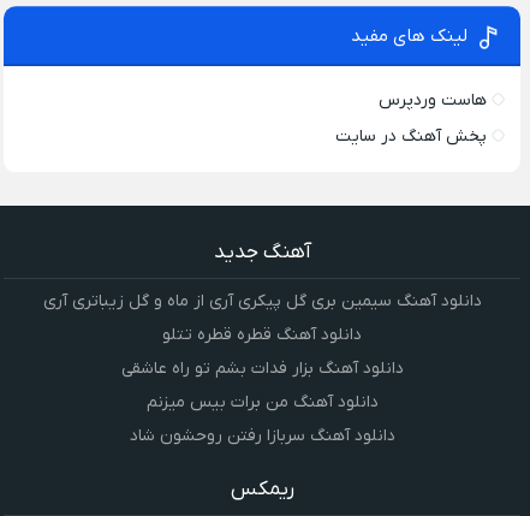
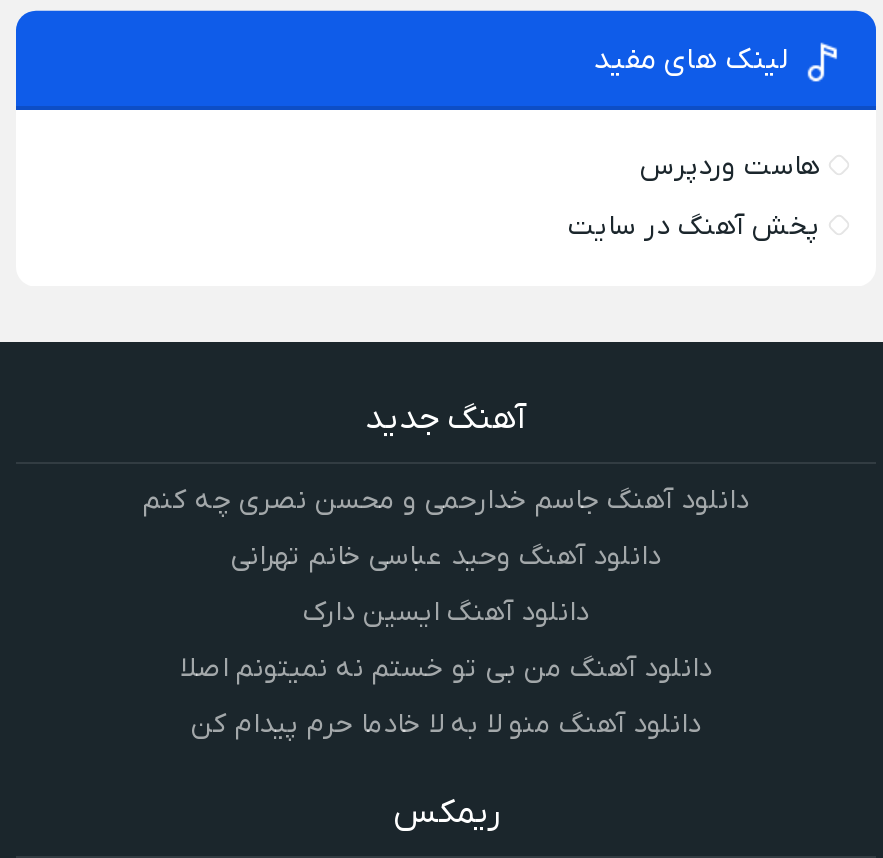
- دانلود آهنگ سیمین بری گل پیکری آری از ماه و گل زیباتری آری
+ دانلود آهنگ جاسم خدارحمی و محسن نصری چه کنم

- دانلود آهنگ قطره قطره تتلو
+ دانلود آهنگ وحید عباسی خانم تهرانی

- دانلود آهنگ بزار فدات بشم تو راه عاشقی
+ دانلود آهنگ ایسین دارک

- دانلود آهنگ من برات بیس میزنم
+ دانلود آهنگ من بی تو خستم نه نمیتونم اصلا

- دانلود آهنگ سربازا رفتن روحشون شاد
+ دانلود آهنگ منو لا به لا خادما حرم پیدام کن
